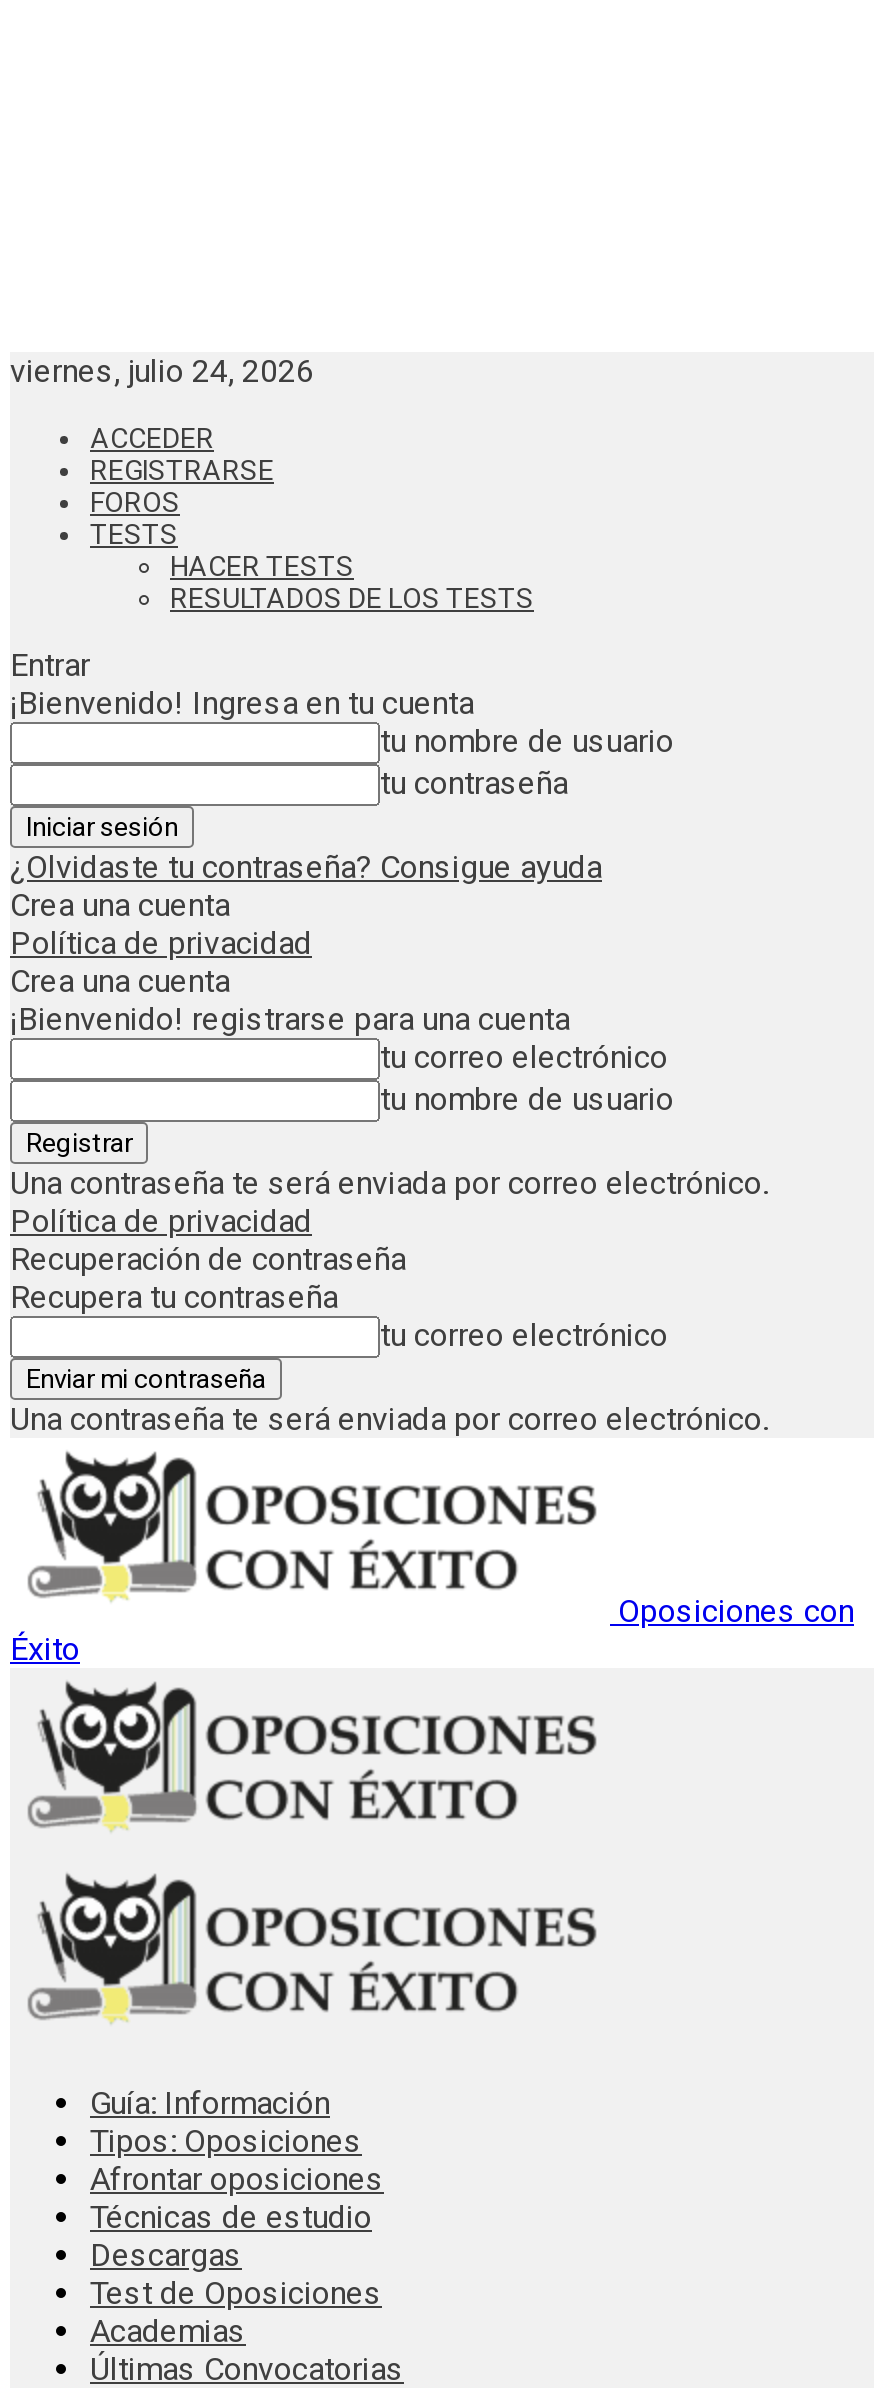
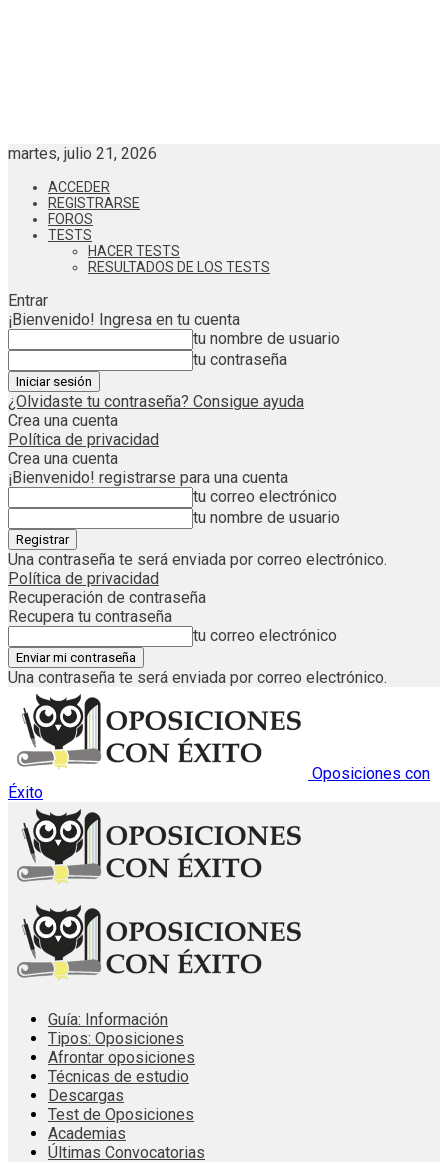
- viernes, julio 24, 2026
+ martes, julio 21, 2026
